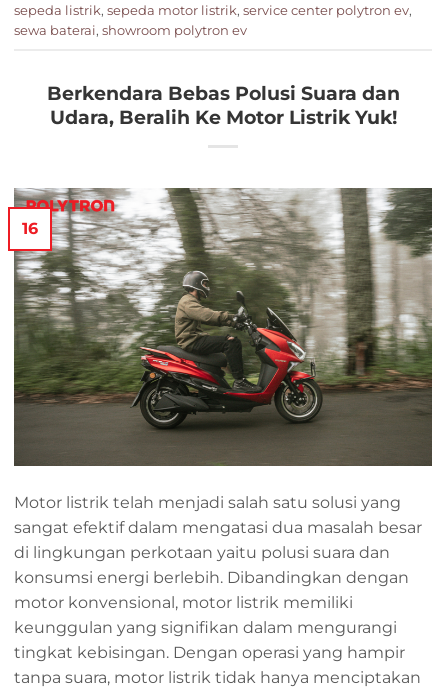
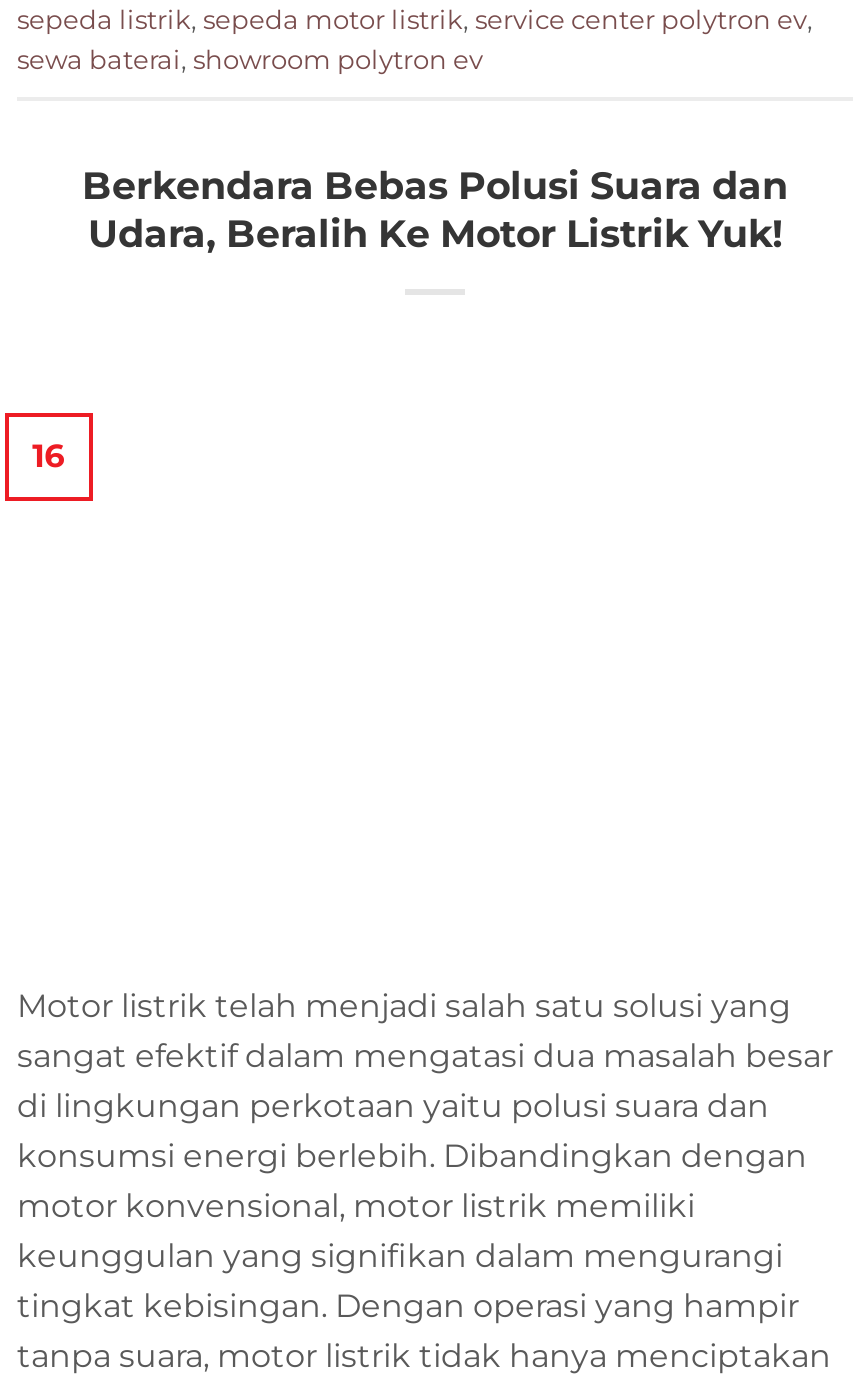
- [image]
